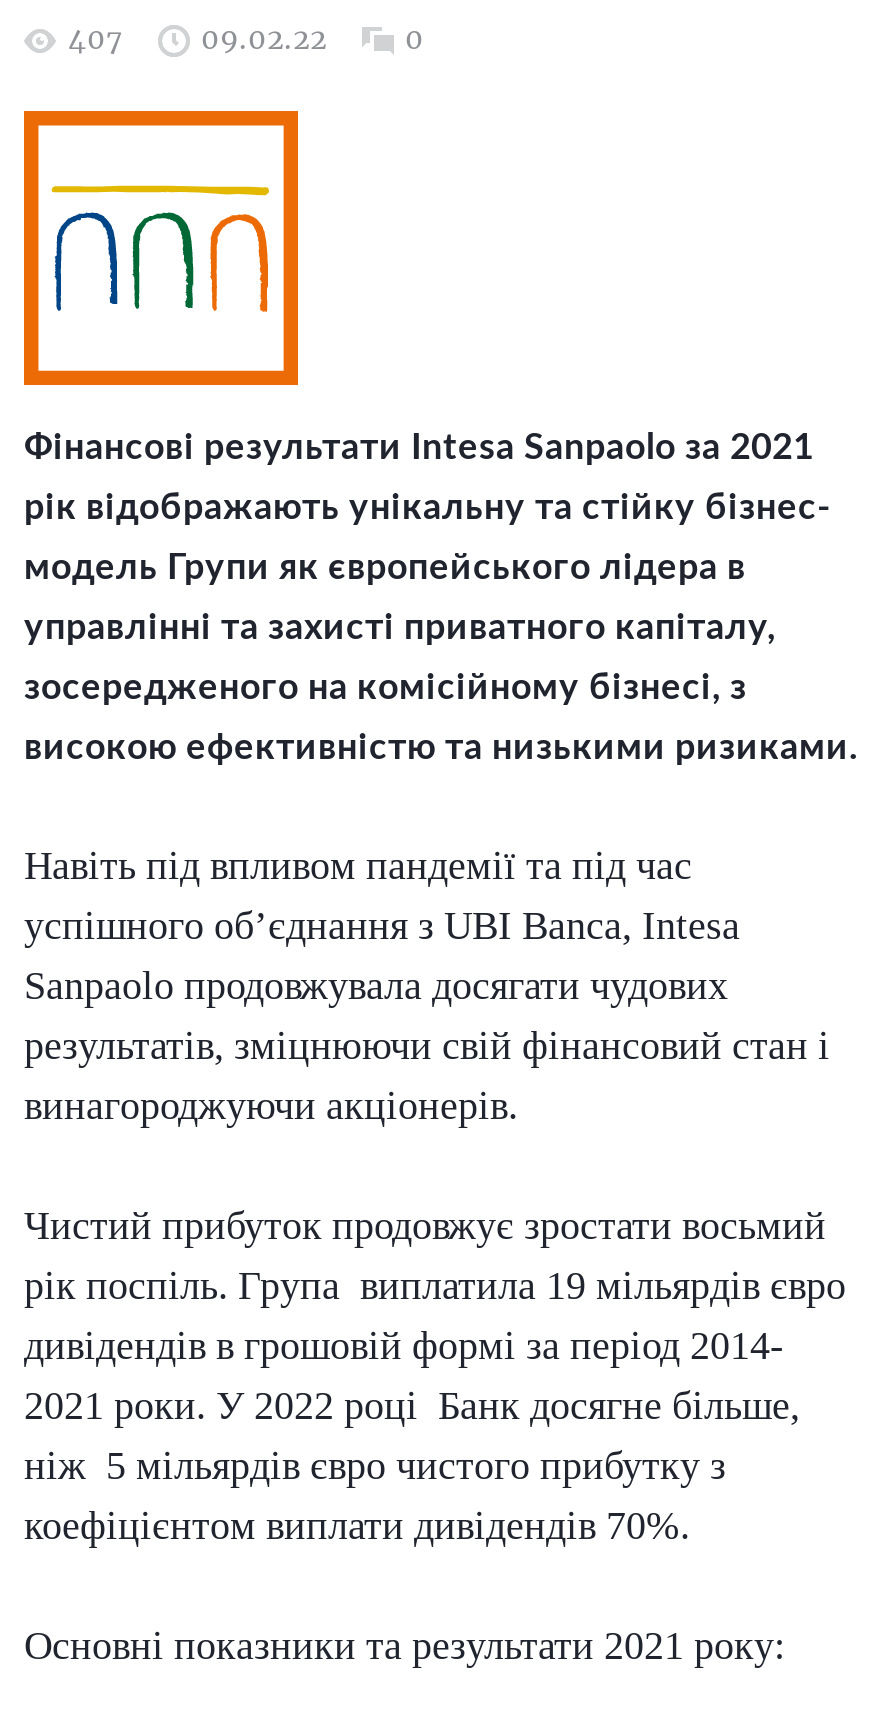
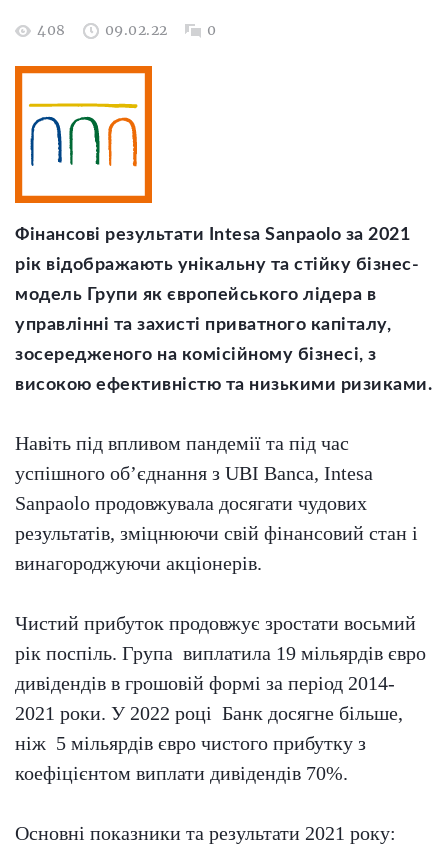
- 407
+ 408
